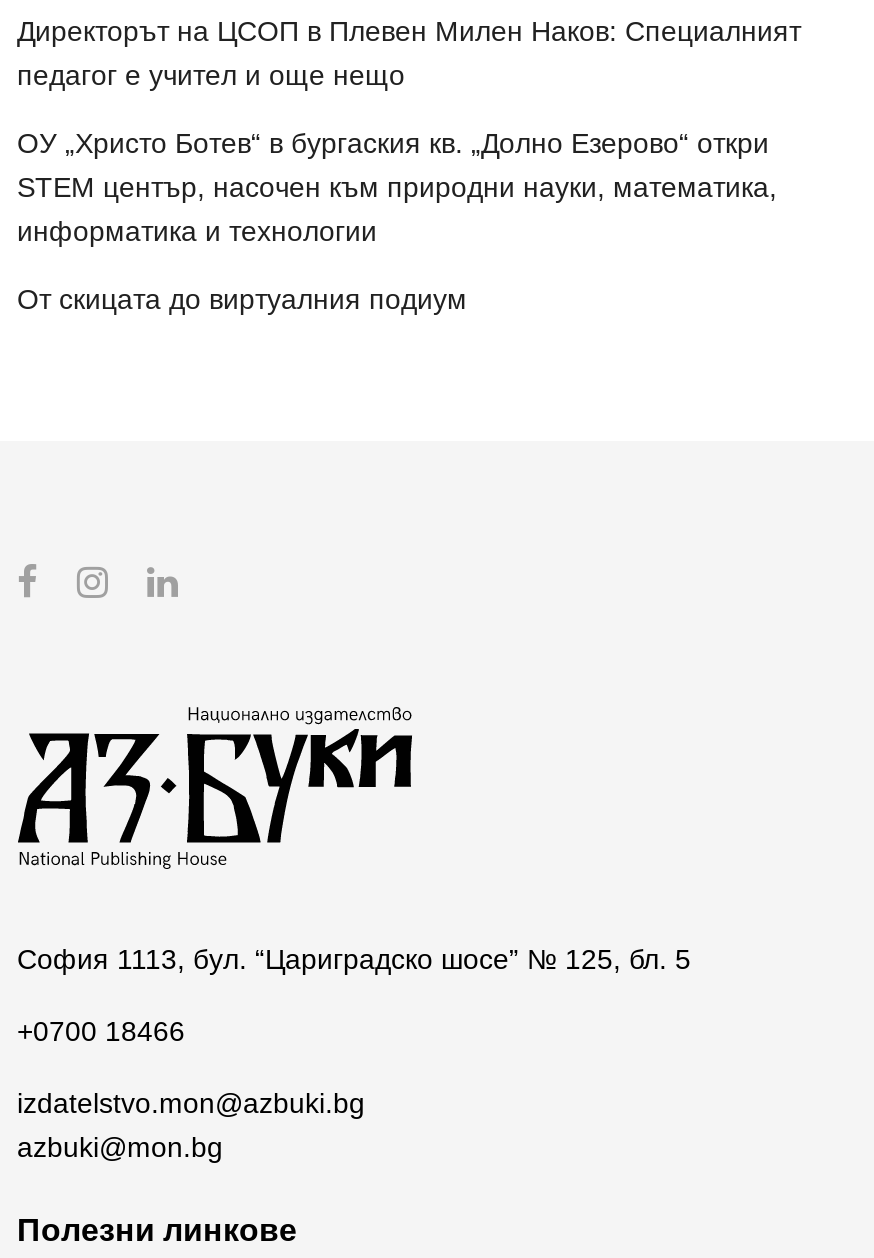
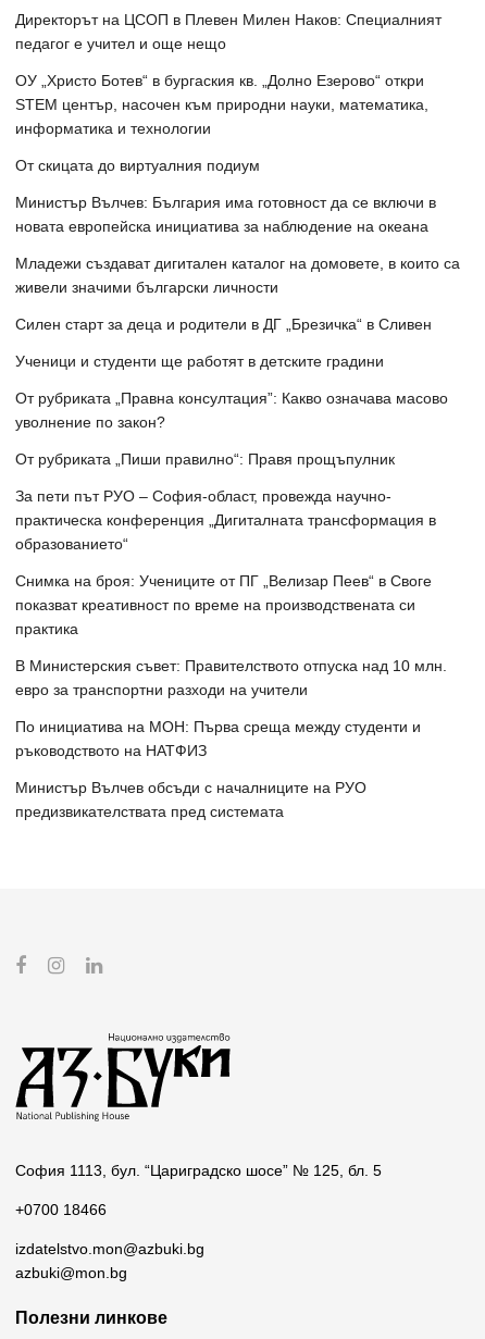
+ Министър Вълчев: България има готовност да се включи в
+ новата европейска инициатива за наблюдение на океана
+ Младежи създават дигитален каталог на домовете, в които са
+ живели значими български личности
+ Силен старт за деца и родители в ДГ „Брезичка“ в Сливен
+ Ученици и студенти ще работят в детските градини
+ От рубриката „Правна консултация”: Какво означава масово
+ уволнение по закон?
+ От рубриката „Пиши правилно“: Правя прощъпулник
+ За пети път РУО – София-област, провежда научно-
+ практическа конференция „Дигиталната трансформация в
+ образованието“
+ Снимка на броя: Учениците от ПГ „Велизар Пеев“ в Своге
+ показват креативност по време на производствената си
+ практика
+ В Министерския съвет: Правителството отпуска над 10 млн.
+ евро за транспортни разходи на учители
+ По инициатива на МОН: Първа среща между студенти и
+ ръководството на НАТФИЗ
+ Министър Вълчев обсъди с началниците на РУО
+ предизвикателствата пред системата
